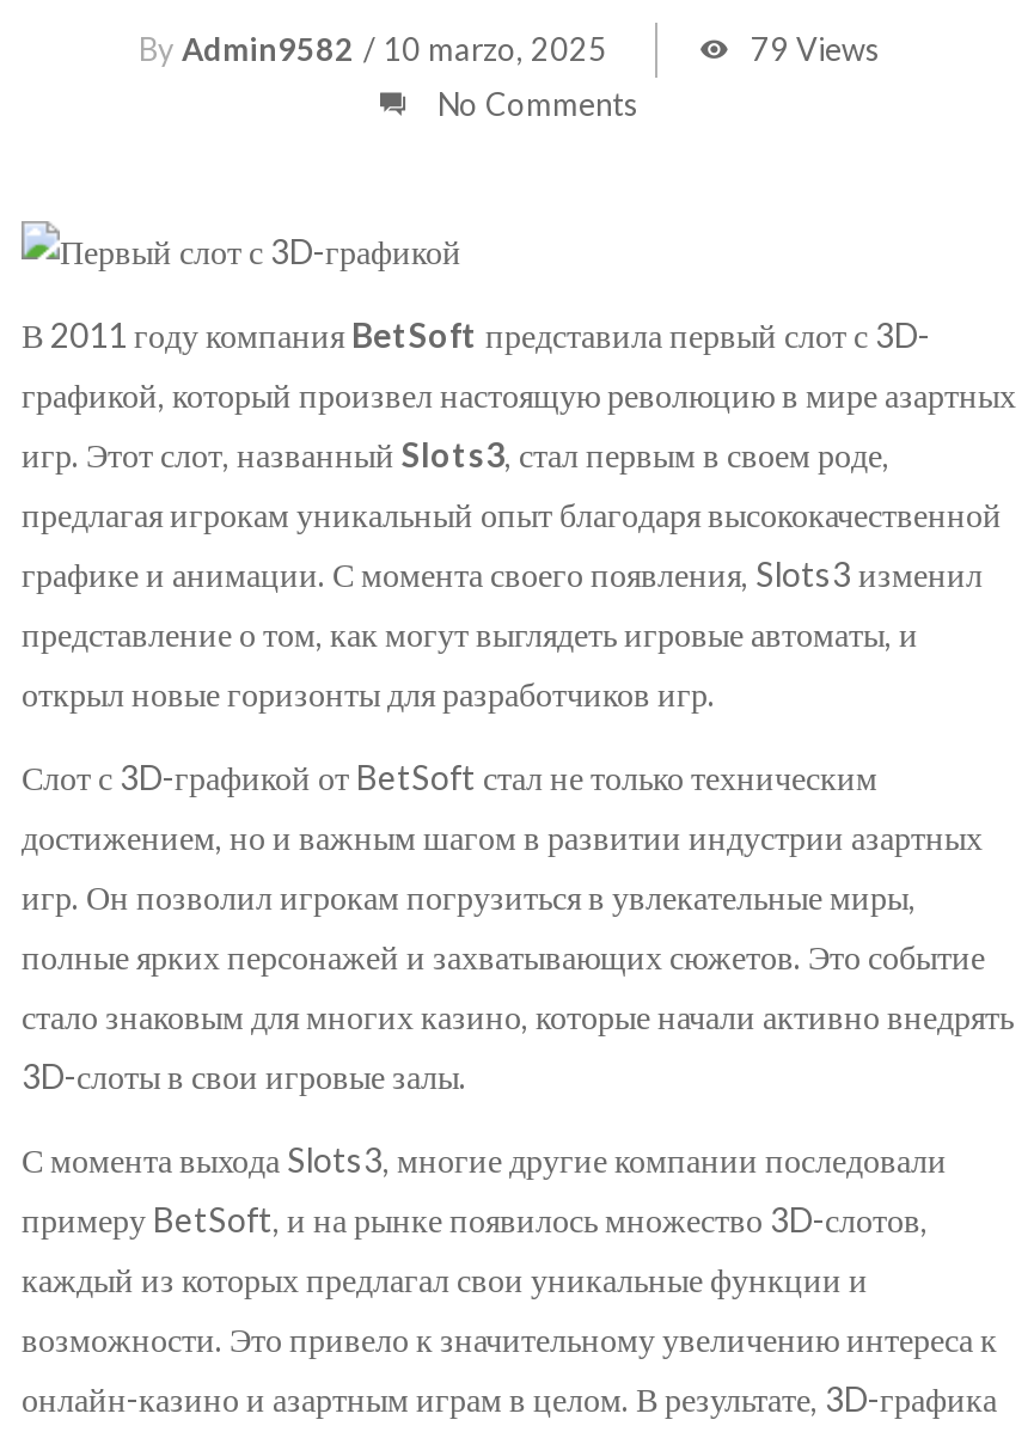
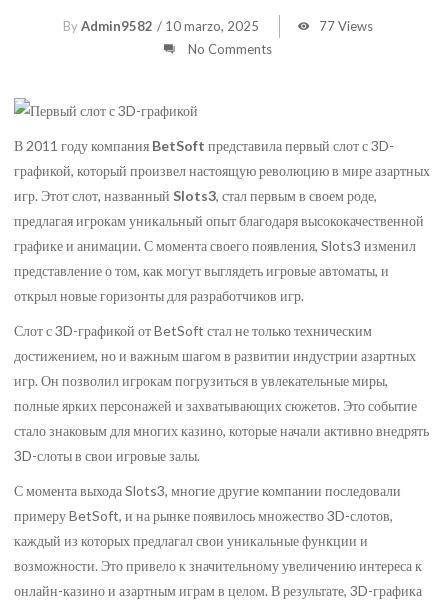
- 79 Views
+ 77 Views
